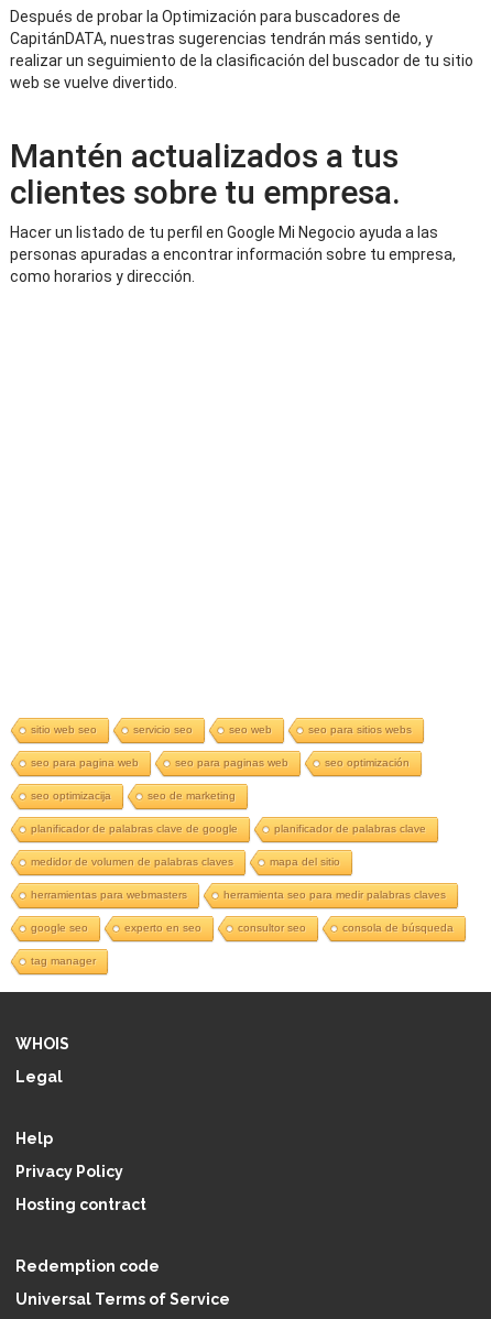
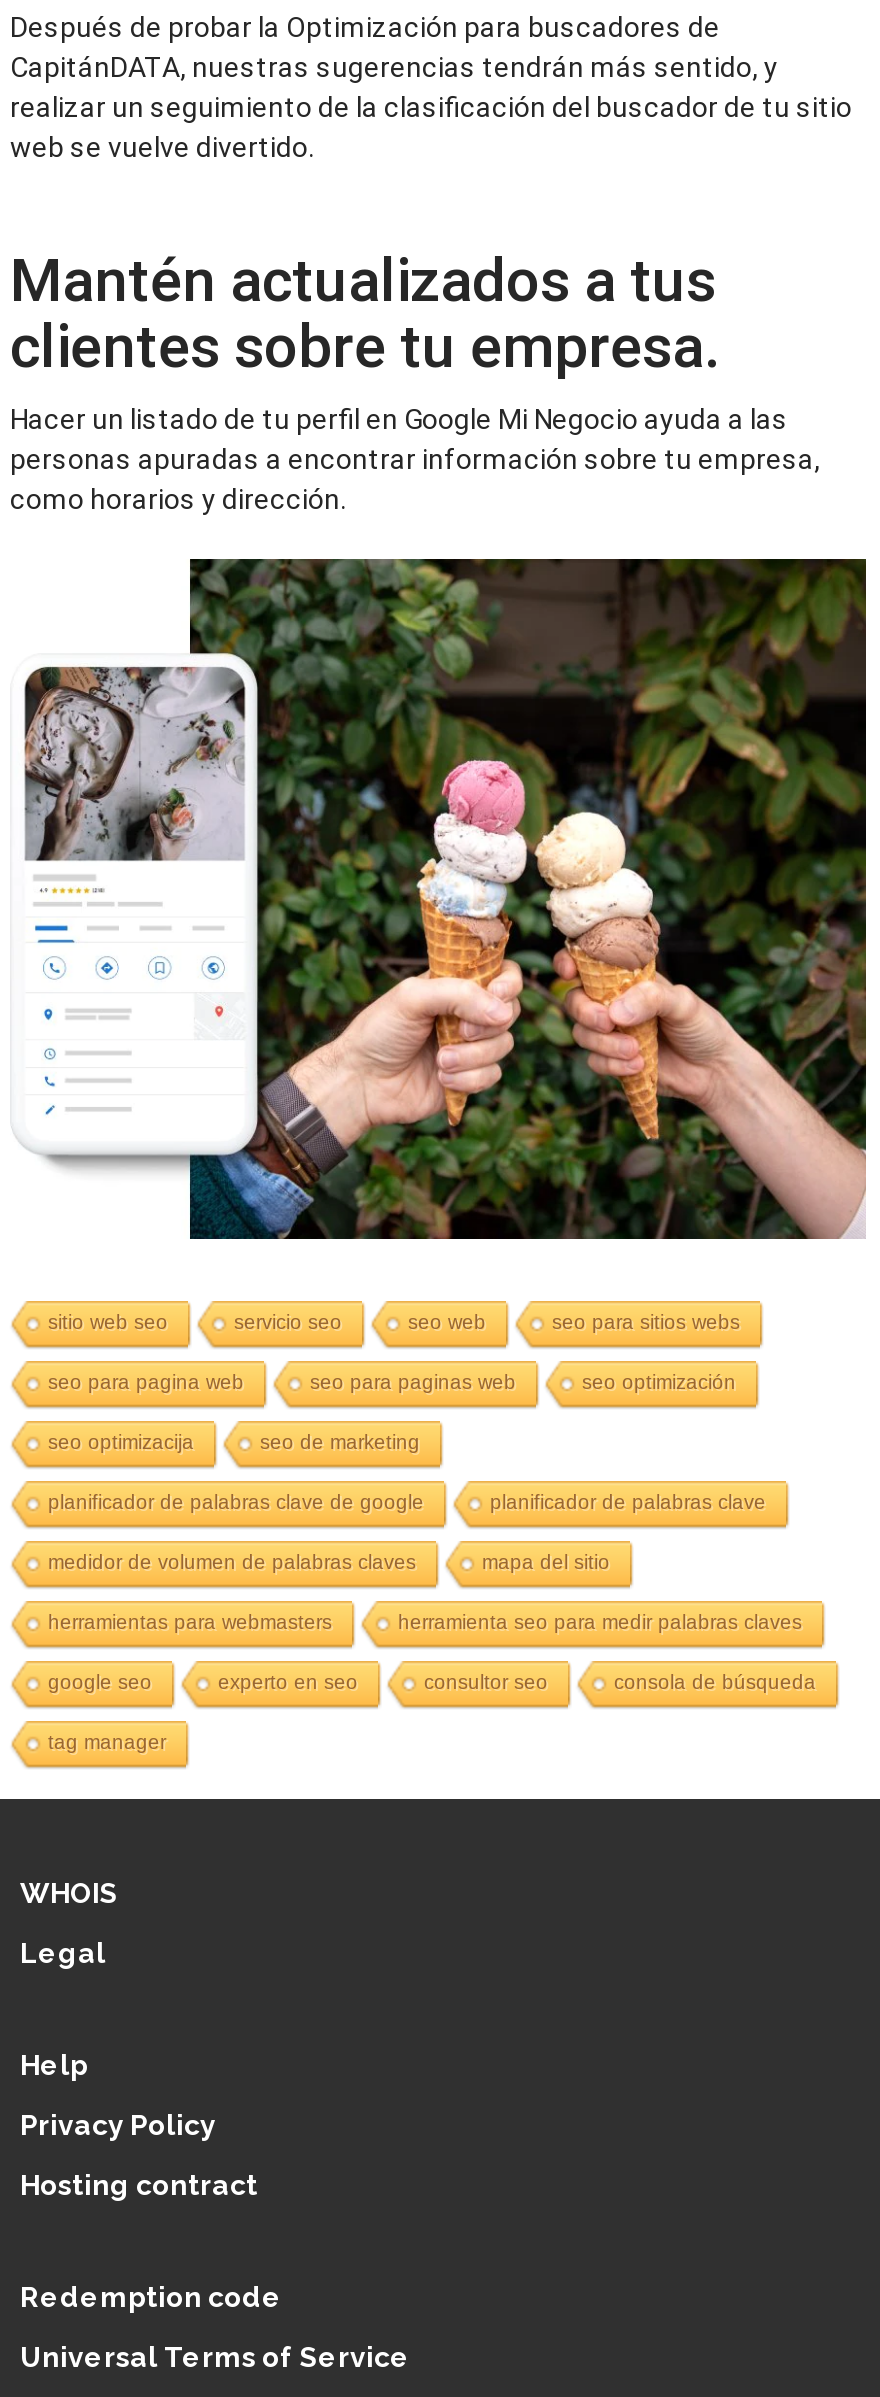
+ [image]
